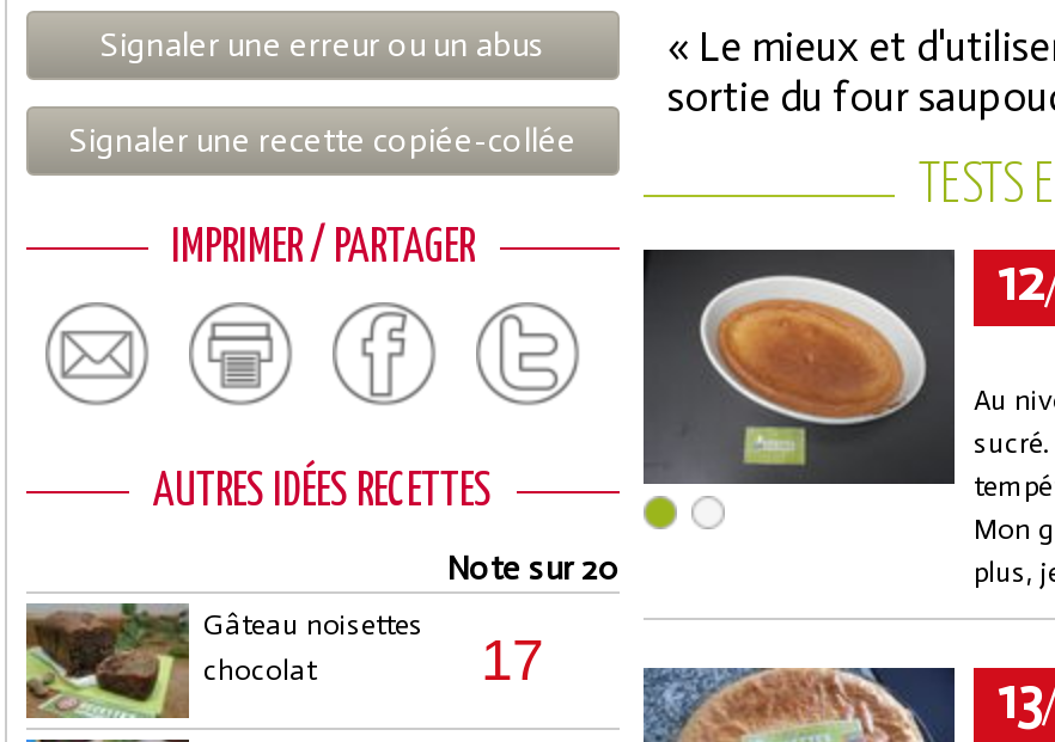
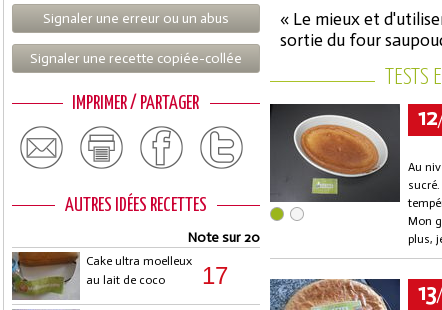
- [image]
- Gâteau noisettes
- chocolat
+ [image]
+ Cake ultra moelleux
+ au lait de coco
